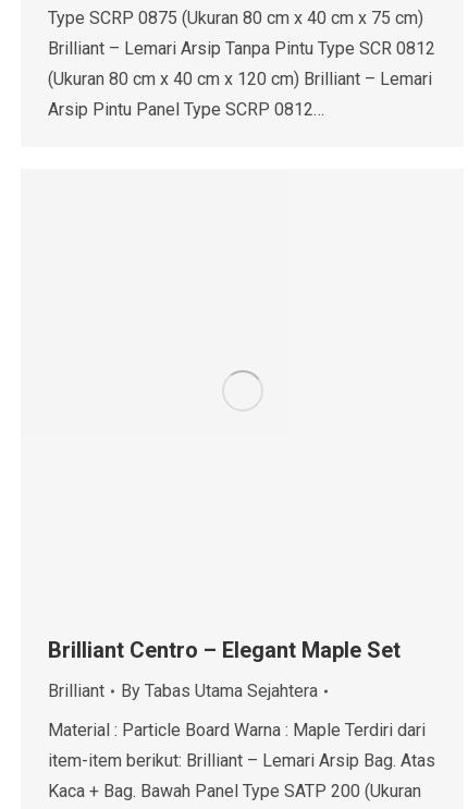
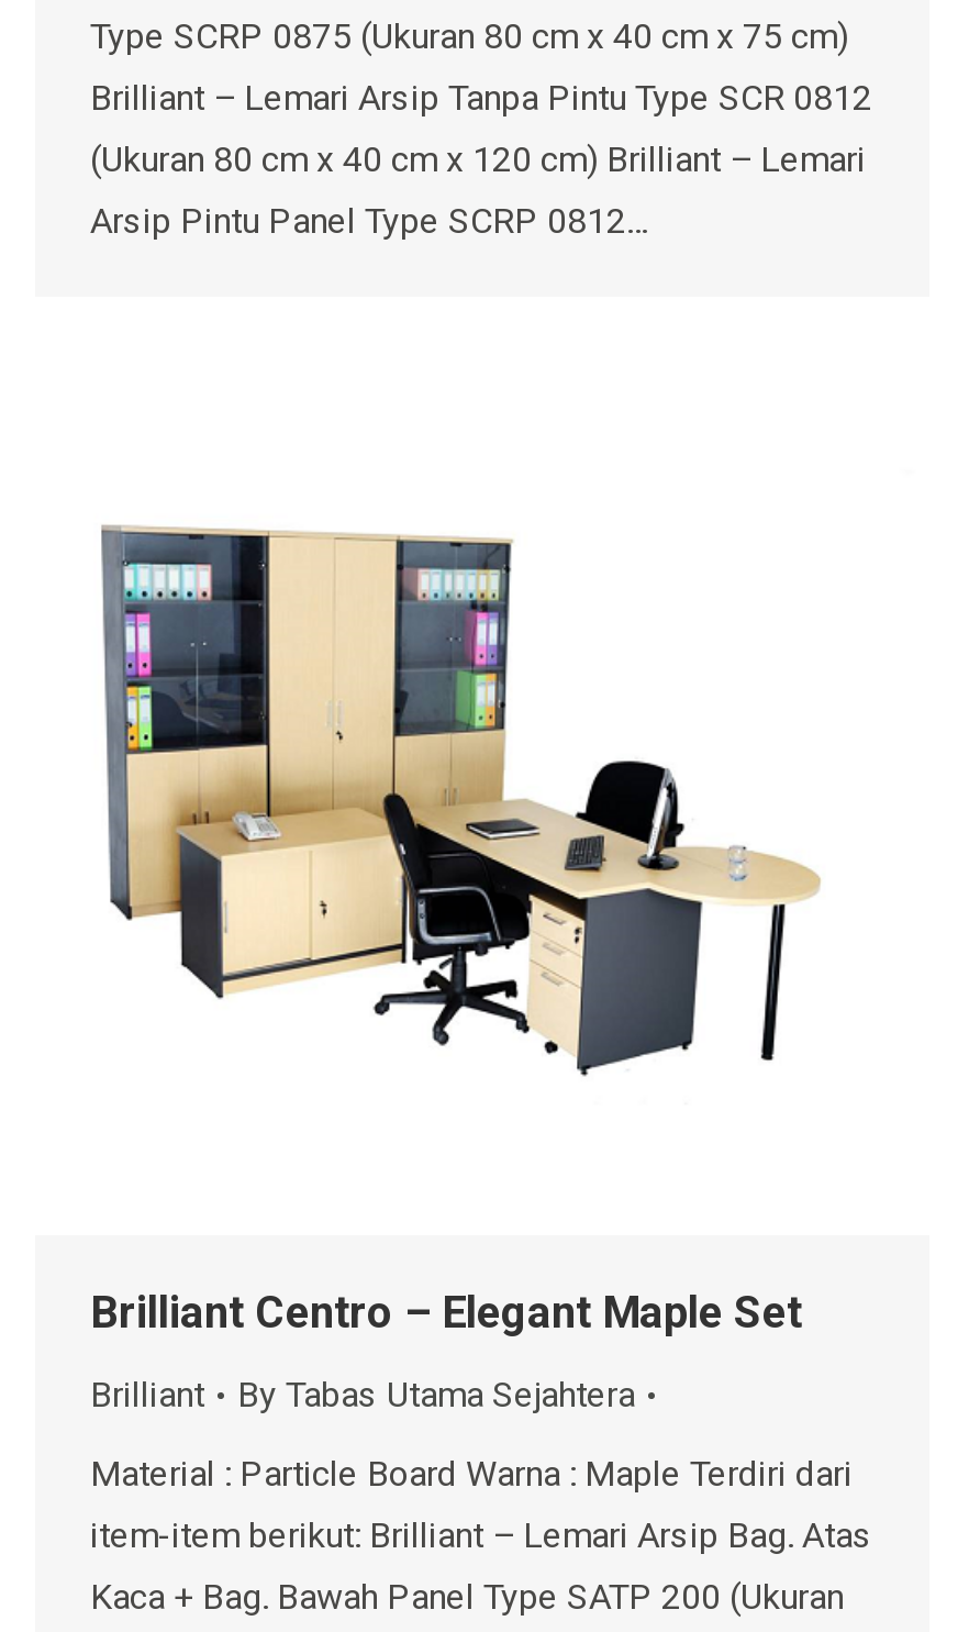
+ [image]
